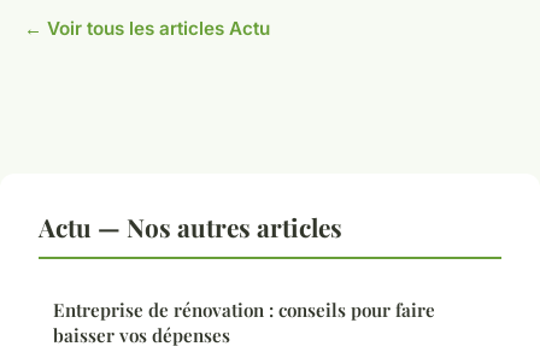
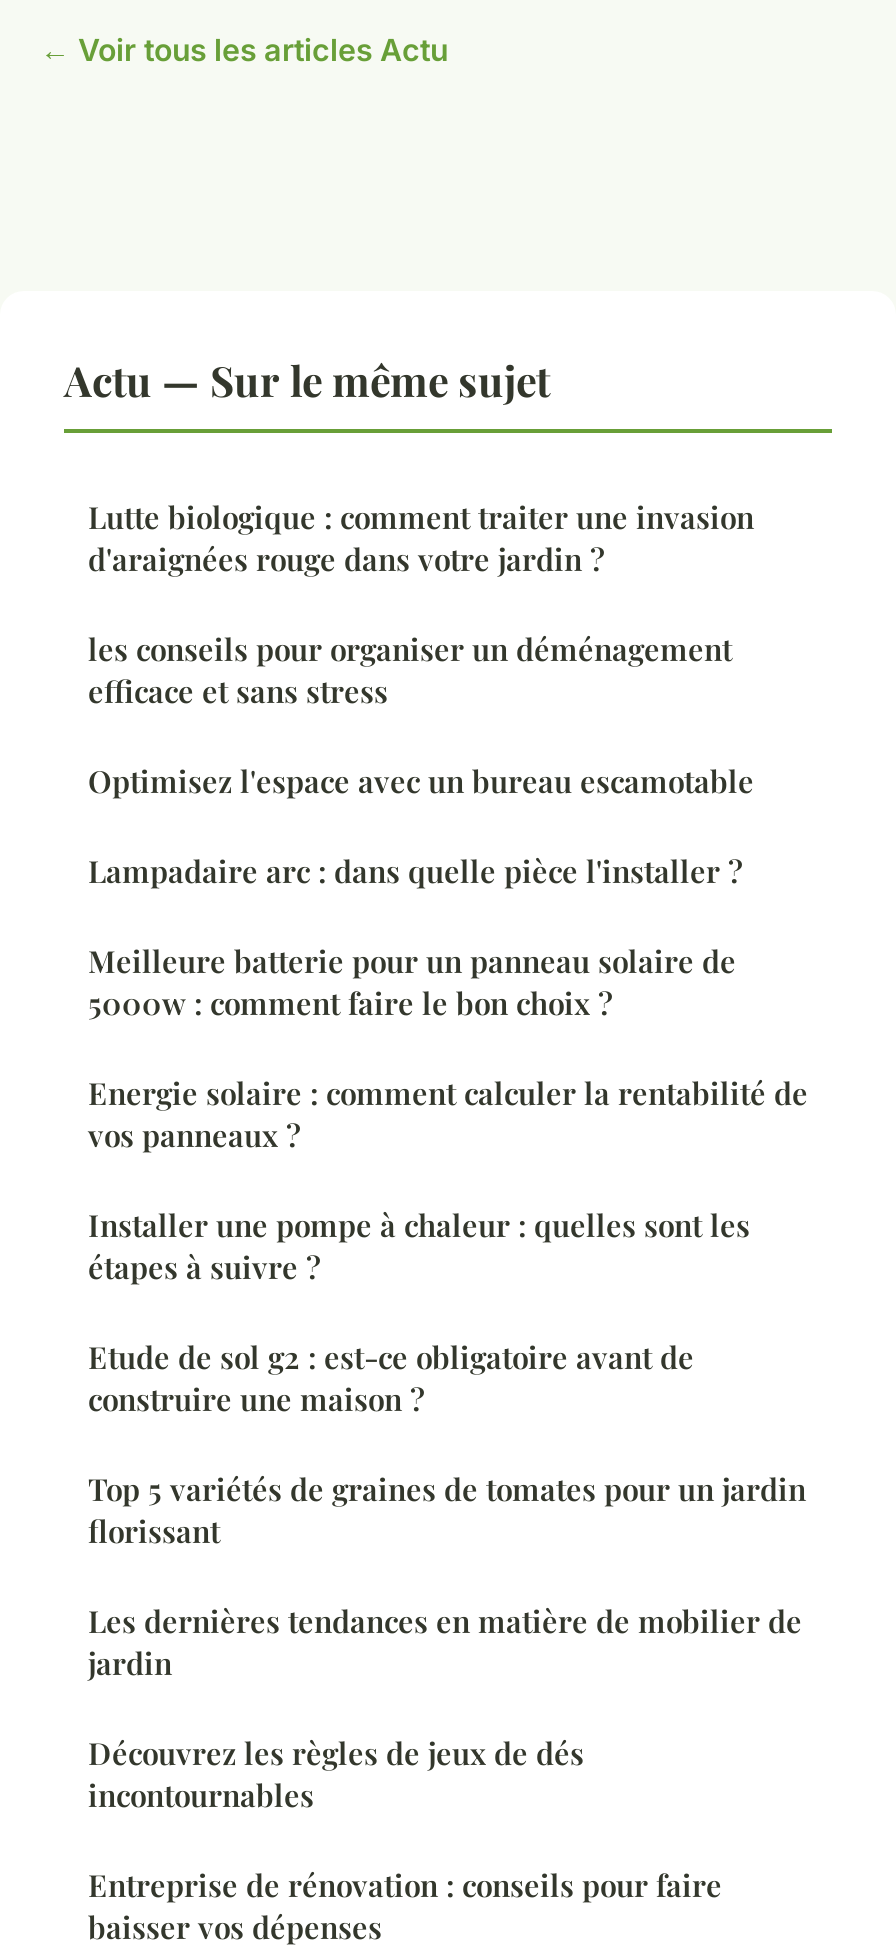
- Actu — Nos autres articles
+ Actu — Sur le même sujet
+ Lutte biologique : comment traiter une invasion
+ d'araignées rouge dans votre jardin ?
+ les conseils pour organiser un déménagement
+ efficace et sans stress
+ Optimisez l'espace avec un bureau escamotable
+ Lampadaire arc : dans quelle pièce l'installer ?
+ Meilleure batterie pour un panneau solaire de
+ 5000w : comment faire le bon choix ?
+ Energie solaire : comment calculer la rentabilité de
+ vos panneaux ?
+ Installer une pompe à chaleur : quelles sont les
+ étapes à suivre ?
+ Etude de sol g2 : est-ce obligatoire avant de
+ construire une maison ?
+ Top 5 variétés de graines de tomates pour un jardin
+ florissant
+ Les dernières tendances en matière de mobilier de
+ jardin
+ Découvrez les règles de jeux de dés
+ incontournables
